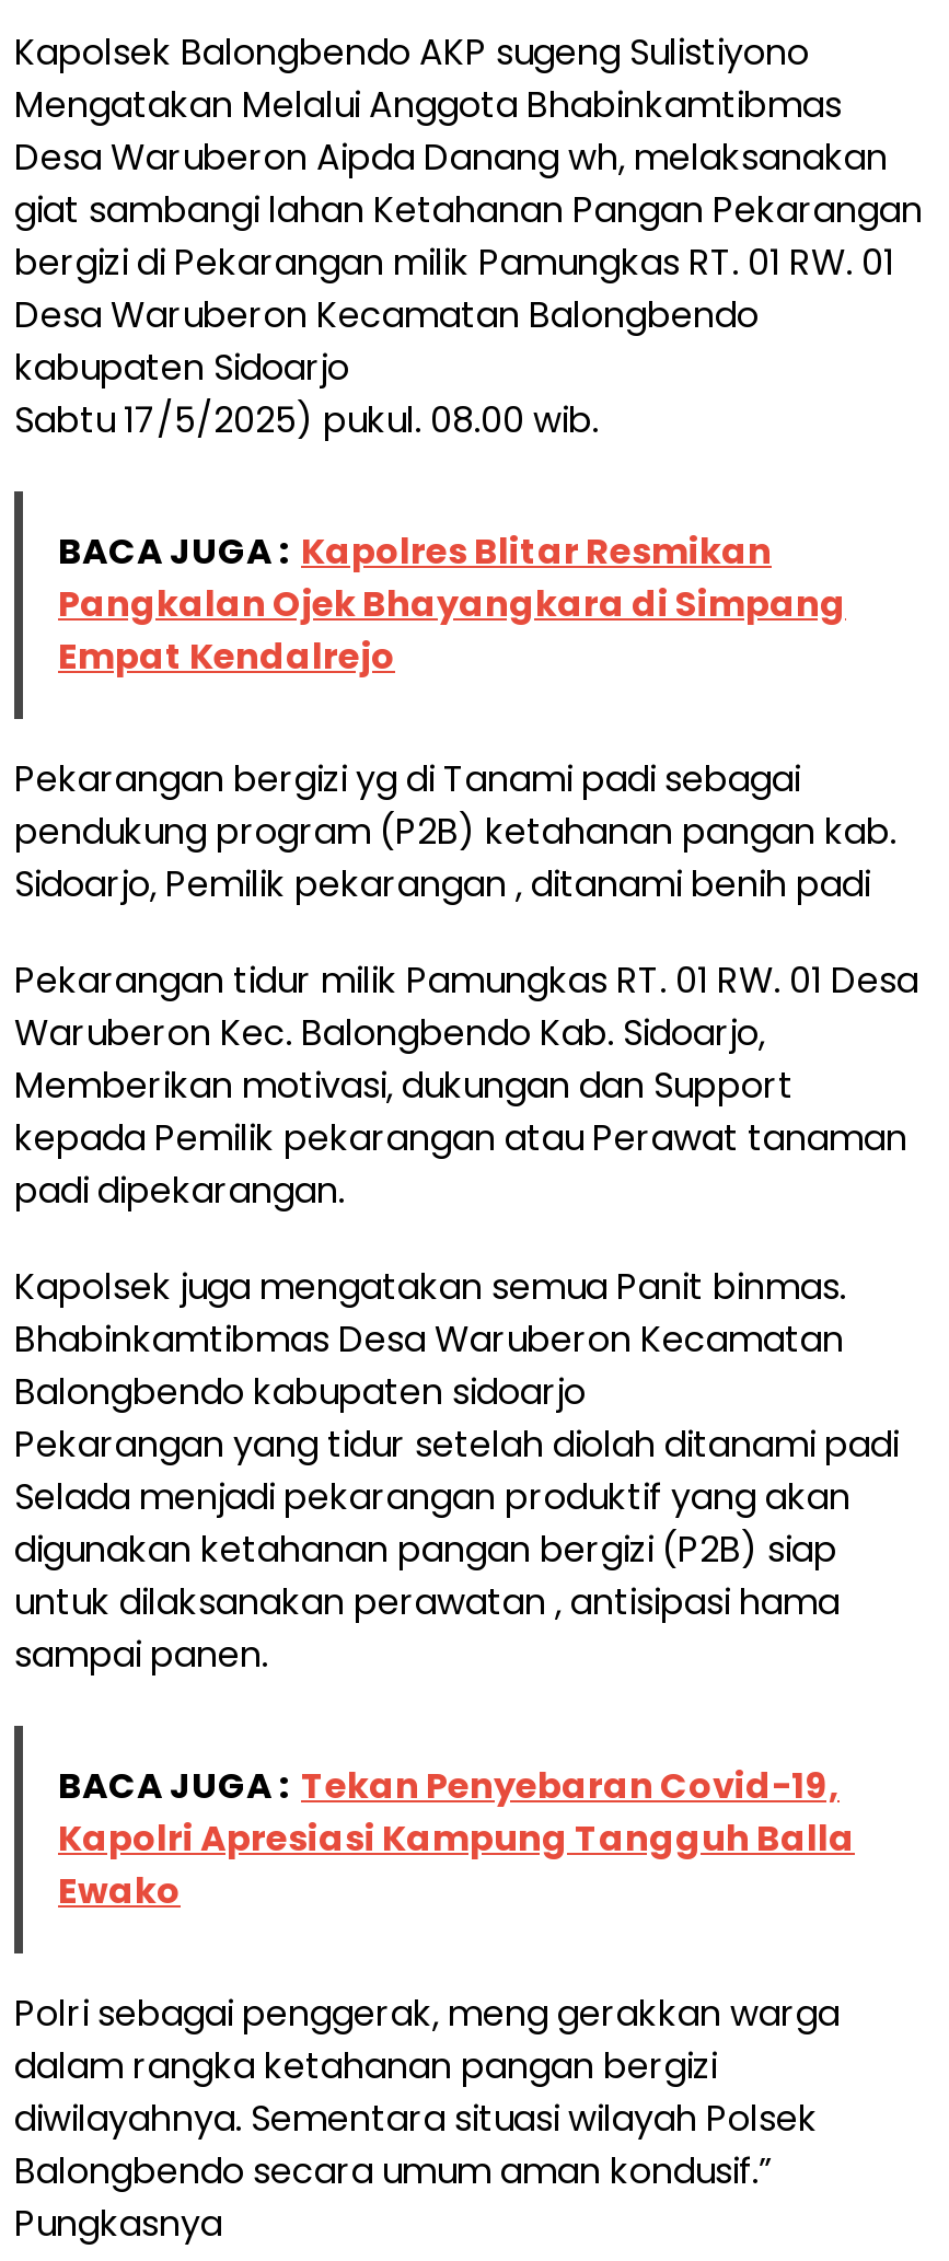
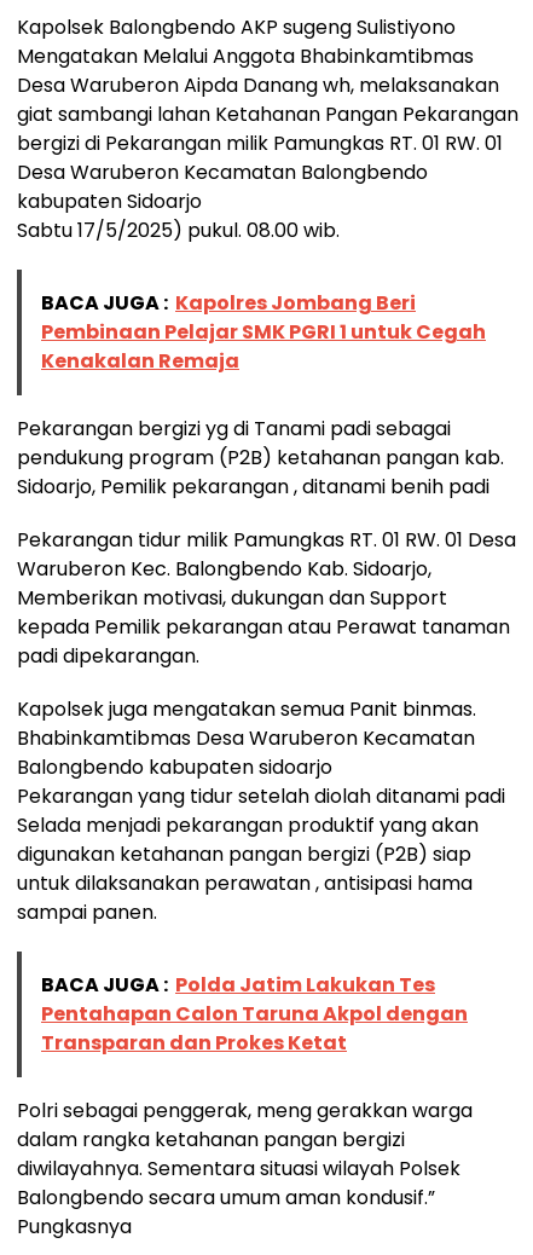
- BACA JUGA : Kapolres Blitar Resmikan
- Pangkalan Ojek Bhayangkara di Simpang
- Empat Kendalrejo
+ BACA JUGA : Kapolres Jombang Beri
+ Pembinaan Pelajar SMK PGRI 1 untuk Cegah
+ Kenakalan Remaja

- BACA JUGA : Tekan Penyebaran Covid-19,
- Kapolri Apresiasi Kampung Tangguh Balla
- Ewako
+ BACA JUGA : Polda Jatim Lakukan Tes
+ Pentahapan Calon Taruna Akpol dengan
+ Transparan dan Prokes Ketat
